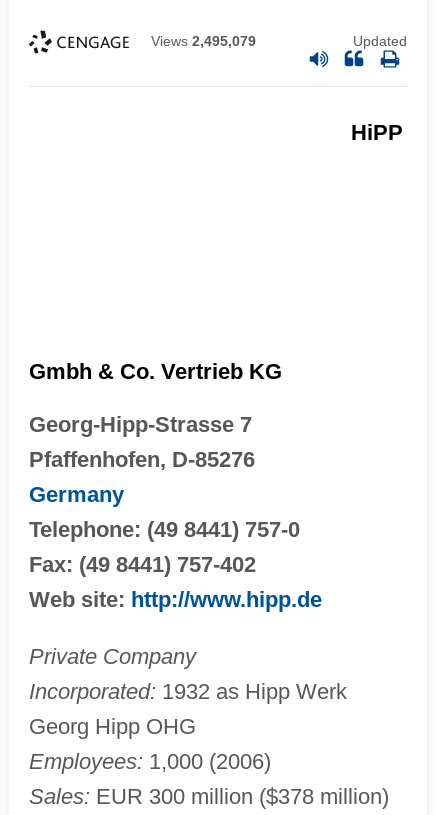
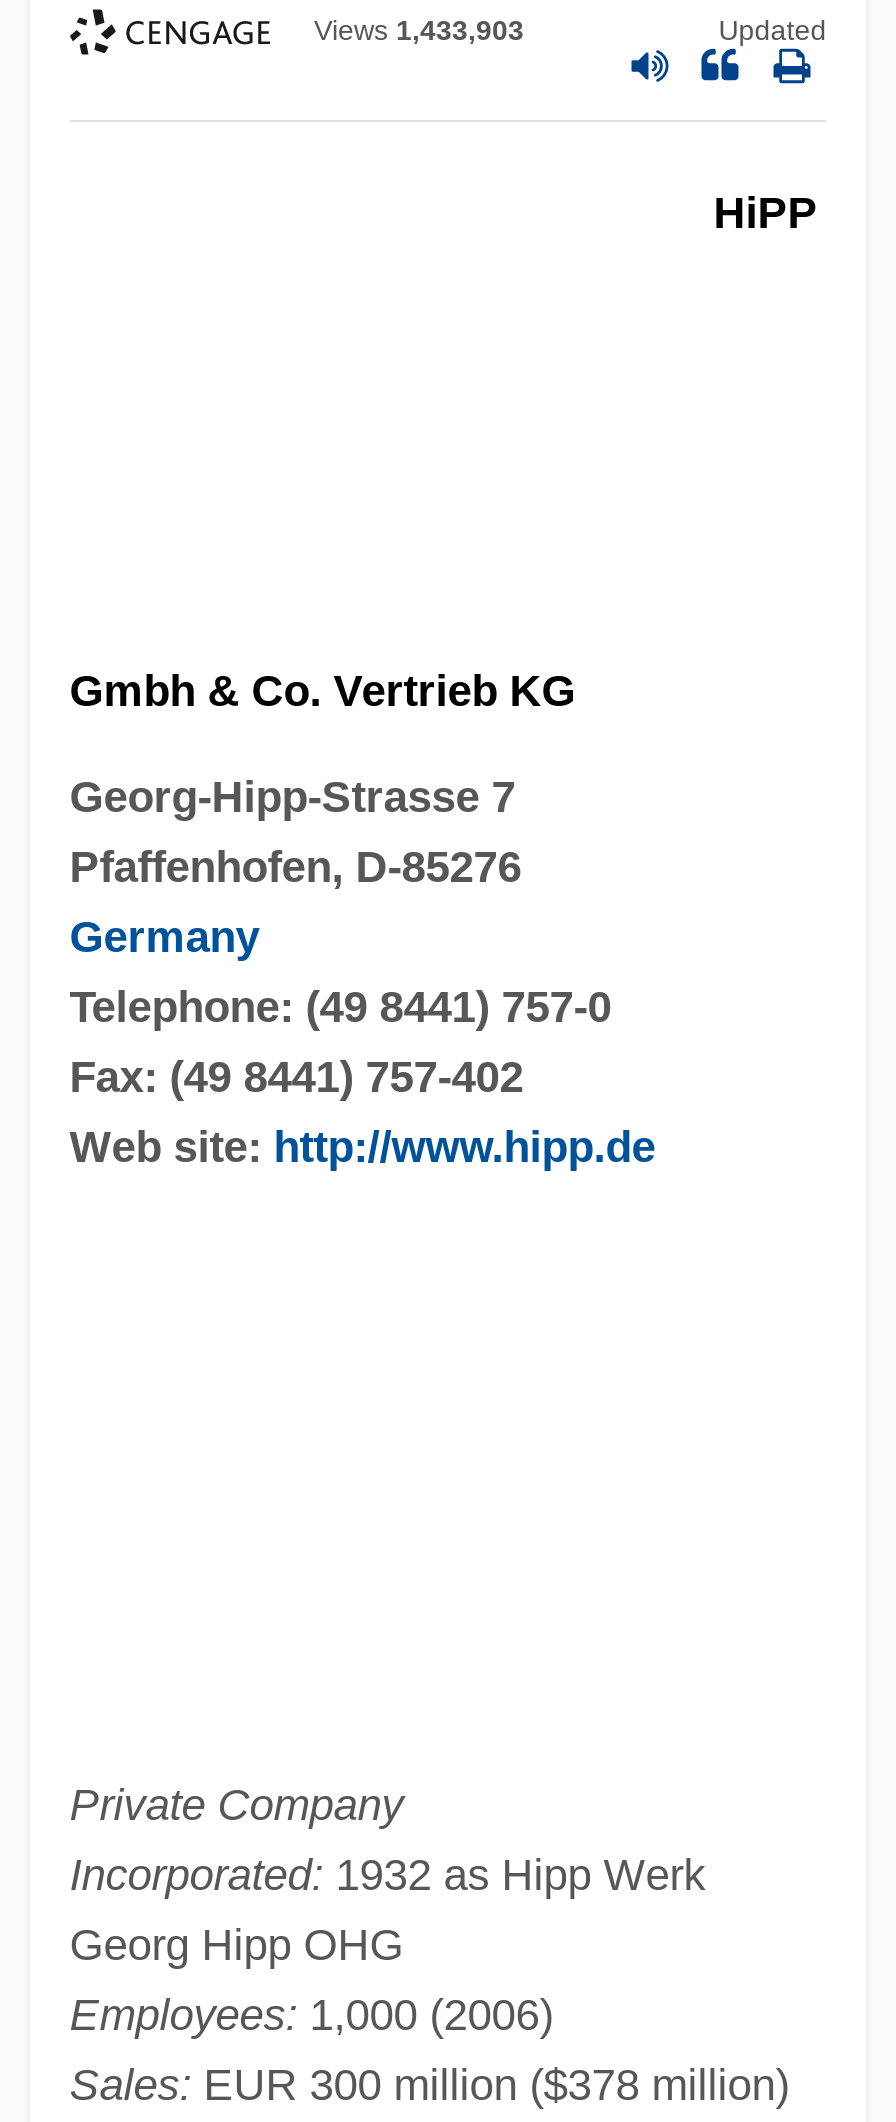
- Views 2,495,079
+ Views 1,433,903
